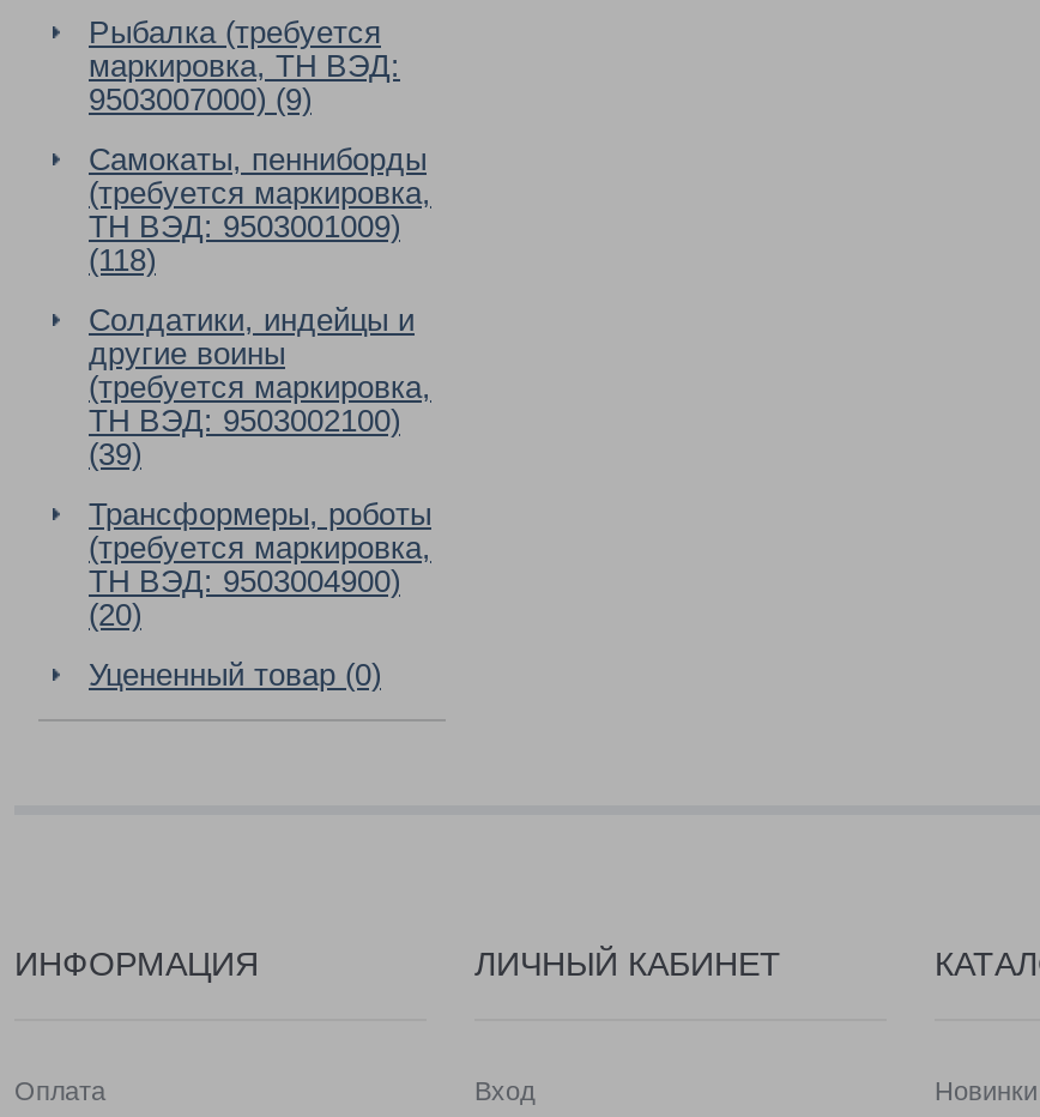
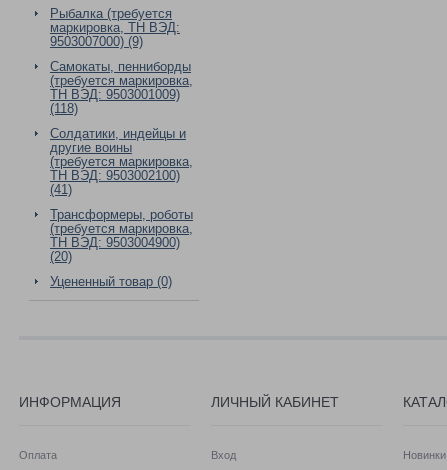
- (39)
+ (41)
